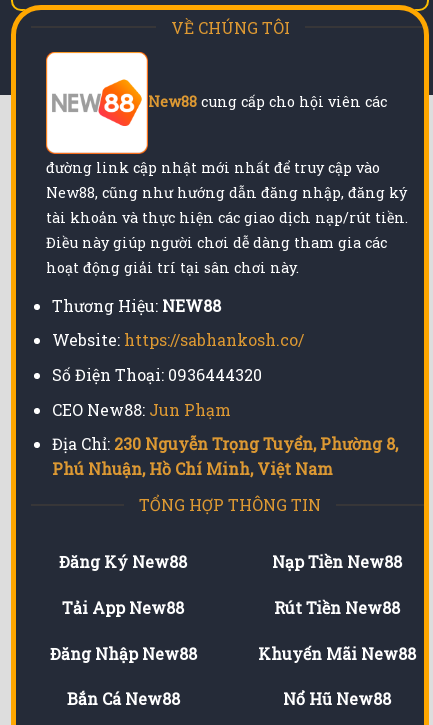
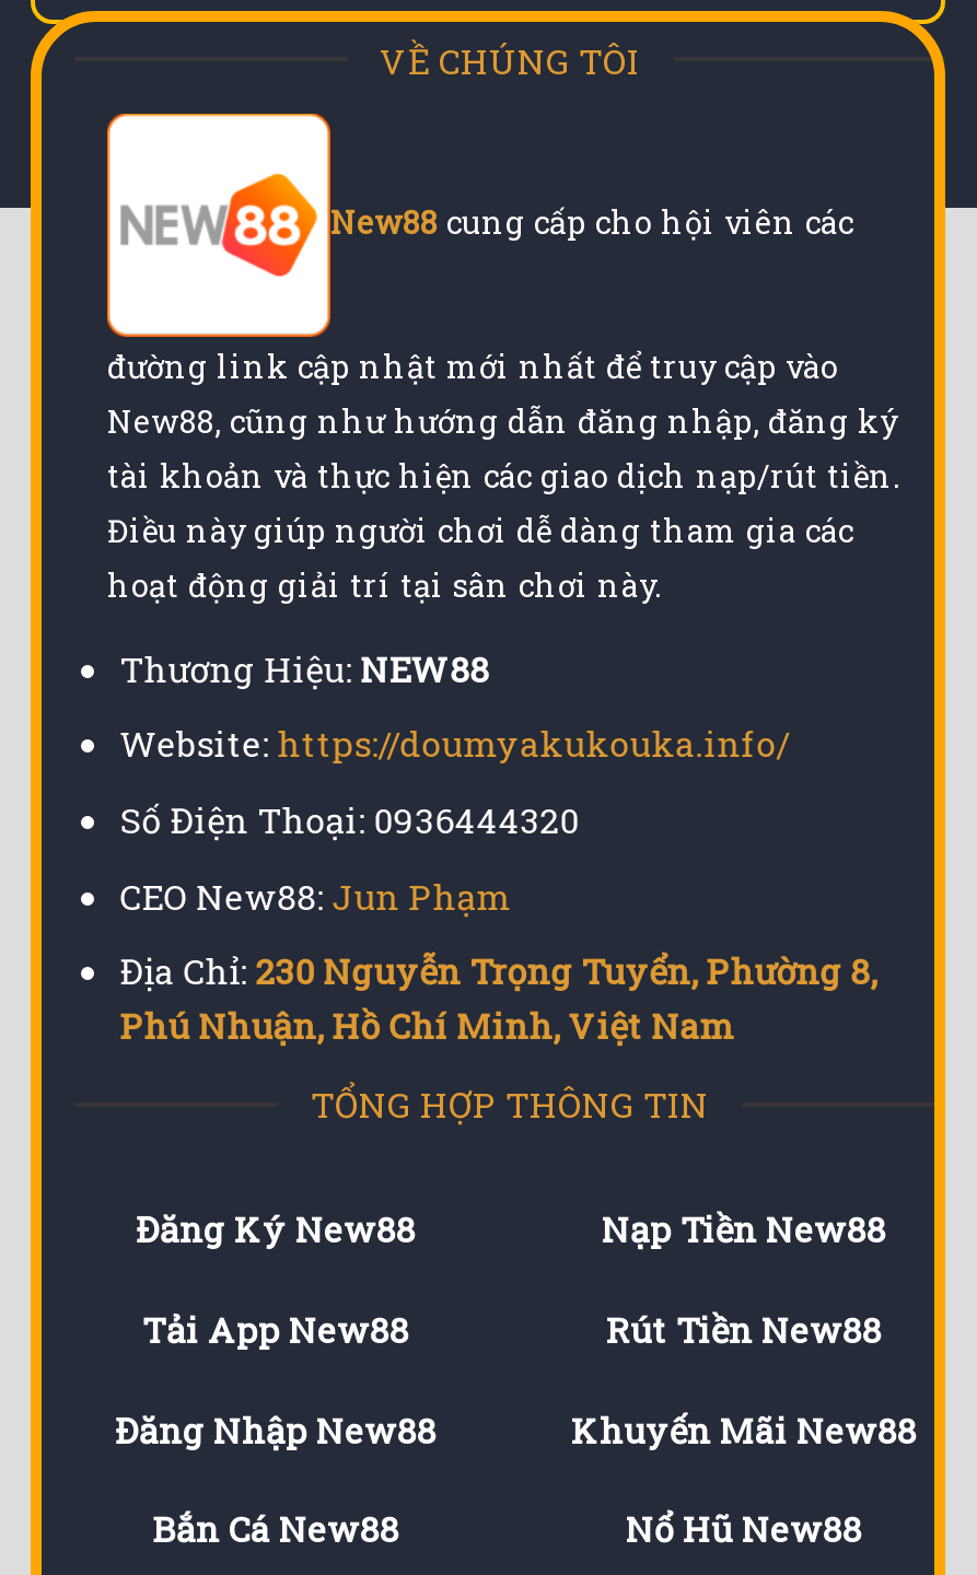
- Website: https://sabhankosh.co/
+ Website: https://doumyakukouka.info/
